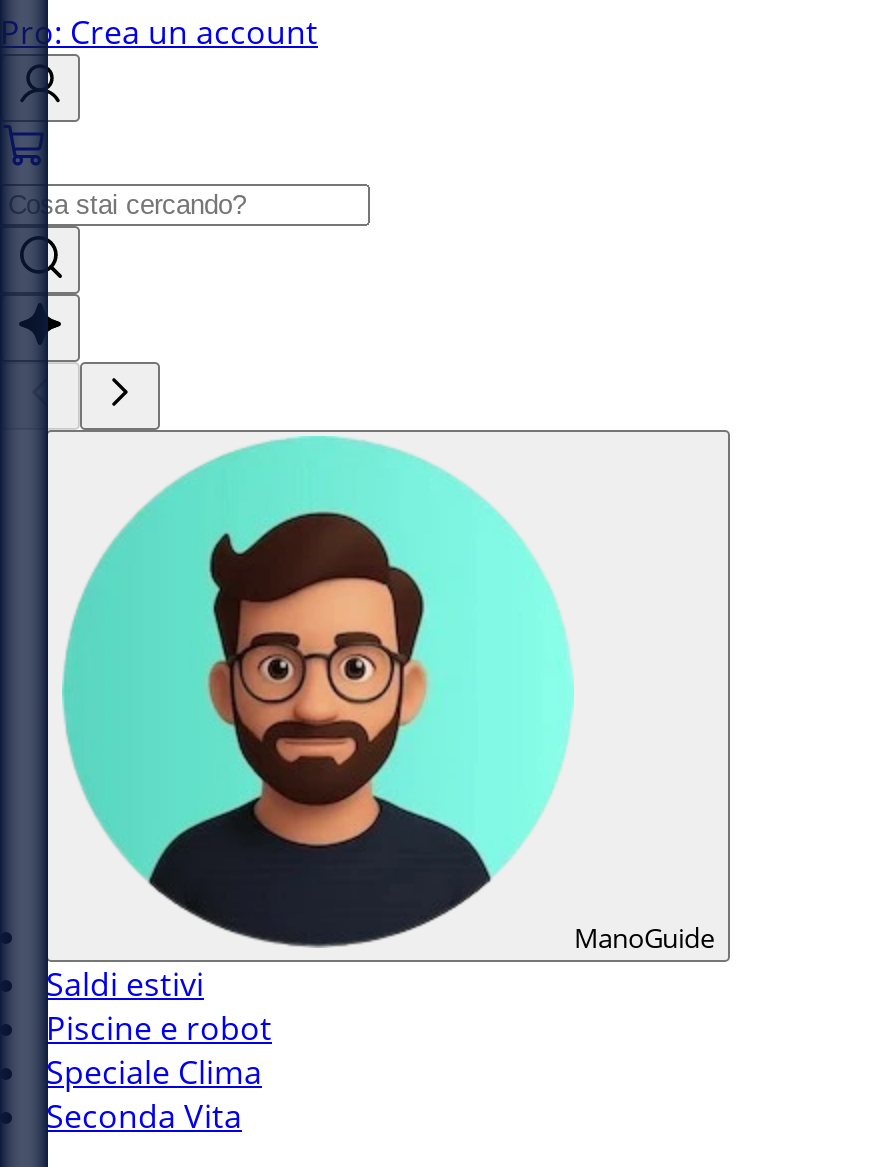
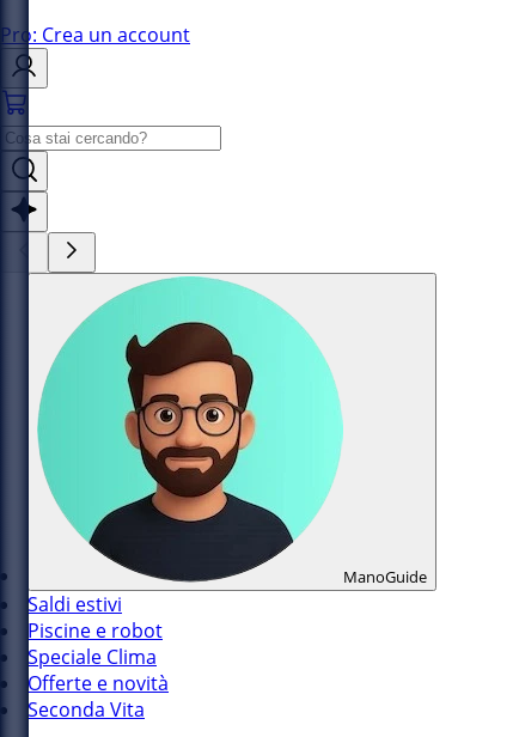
+ Offerte e novità
